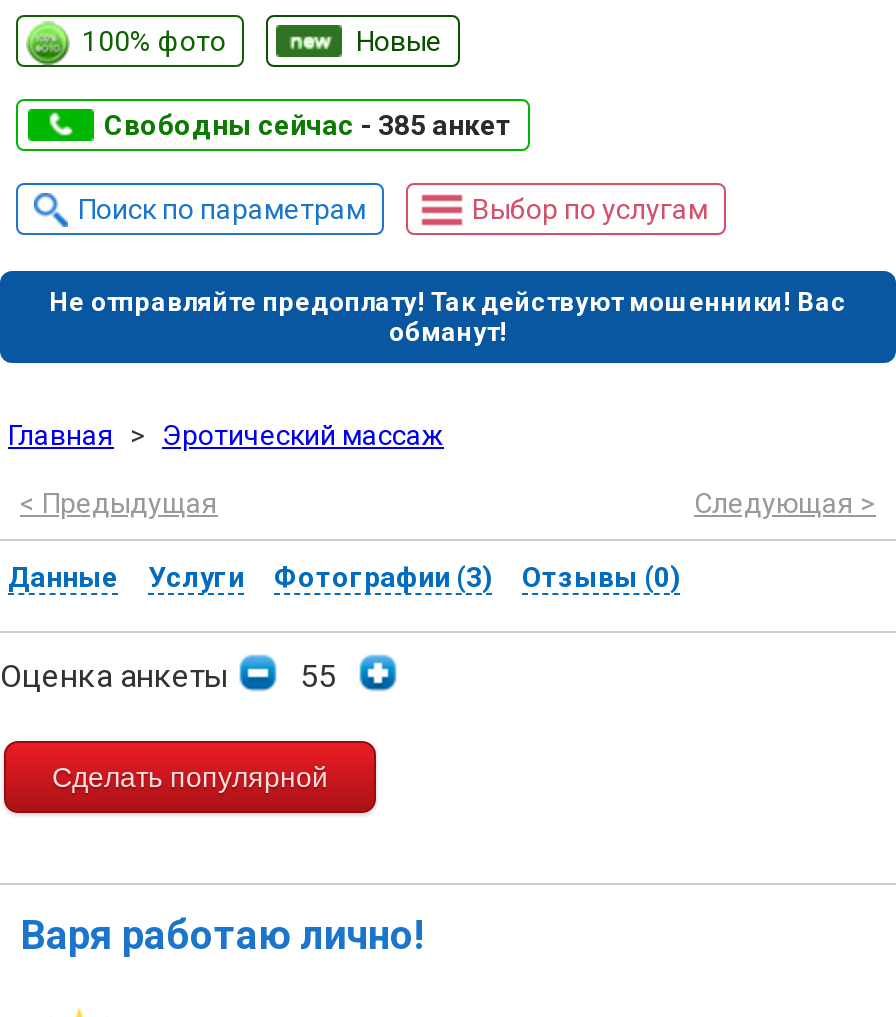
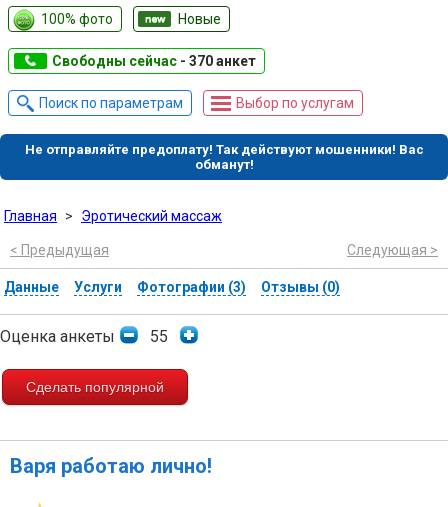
- Свободны сейчас - 385 анкет
+ Свободны сейчас - 370 анкет
